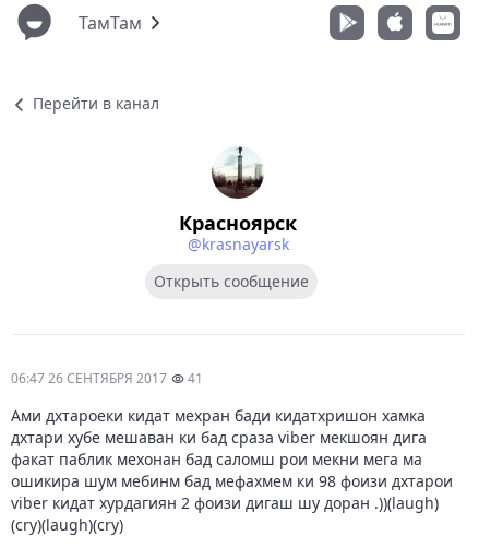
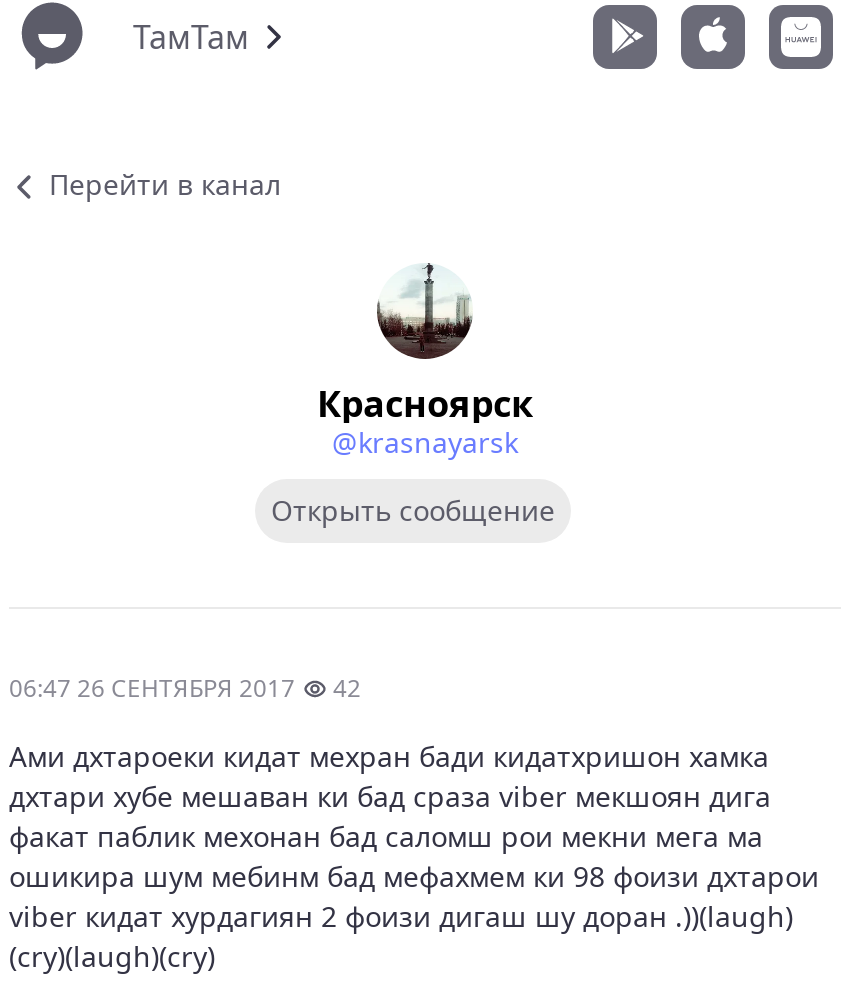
- 06:47 26 СЕНТЯБРЯ 2017 41
+ 06:47 26 СЕНТЯБРЯ 2017 42
